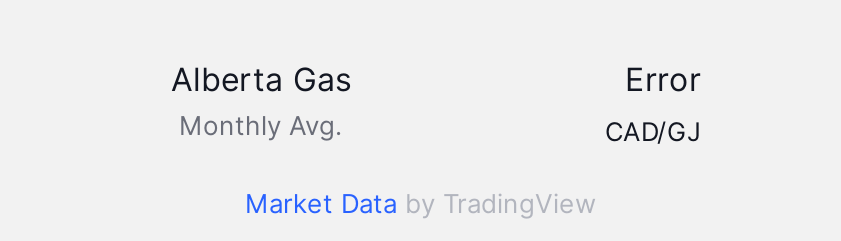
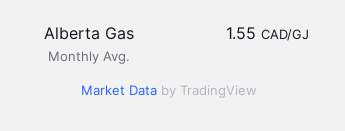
- Error
- CAD/GJ
+ 1.55 CAD/GJ
